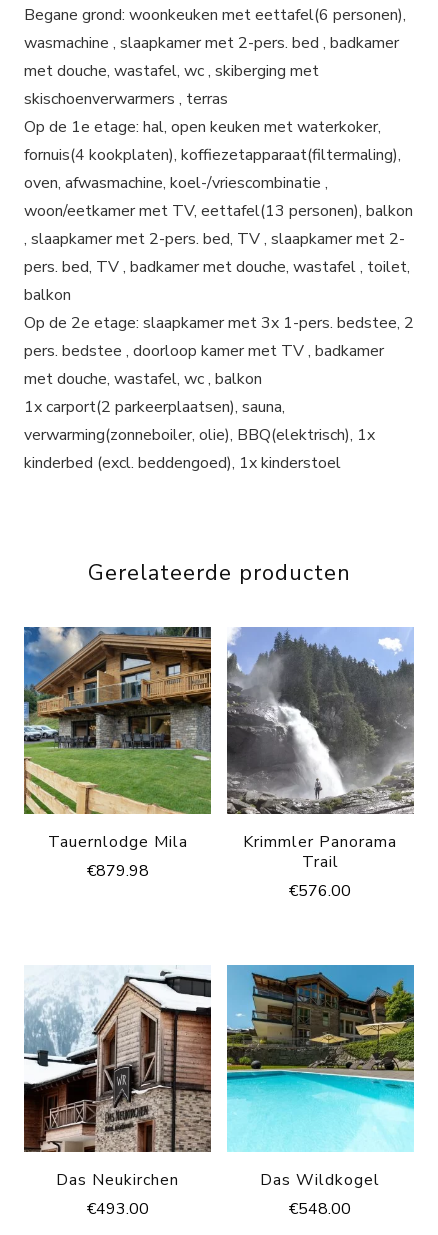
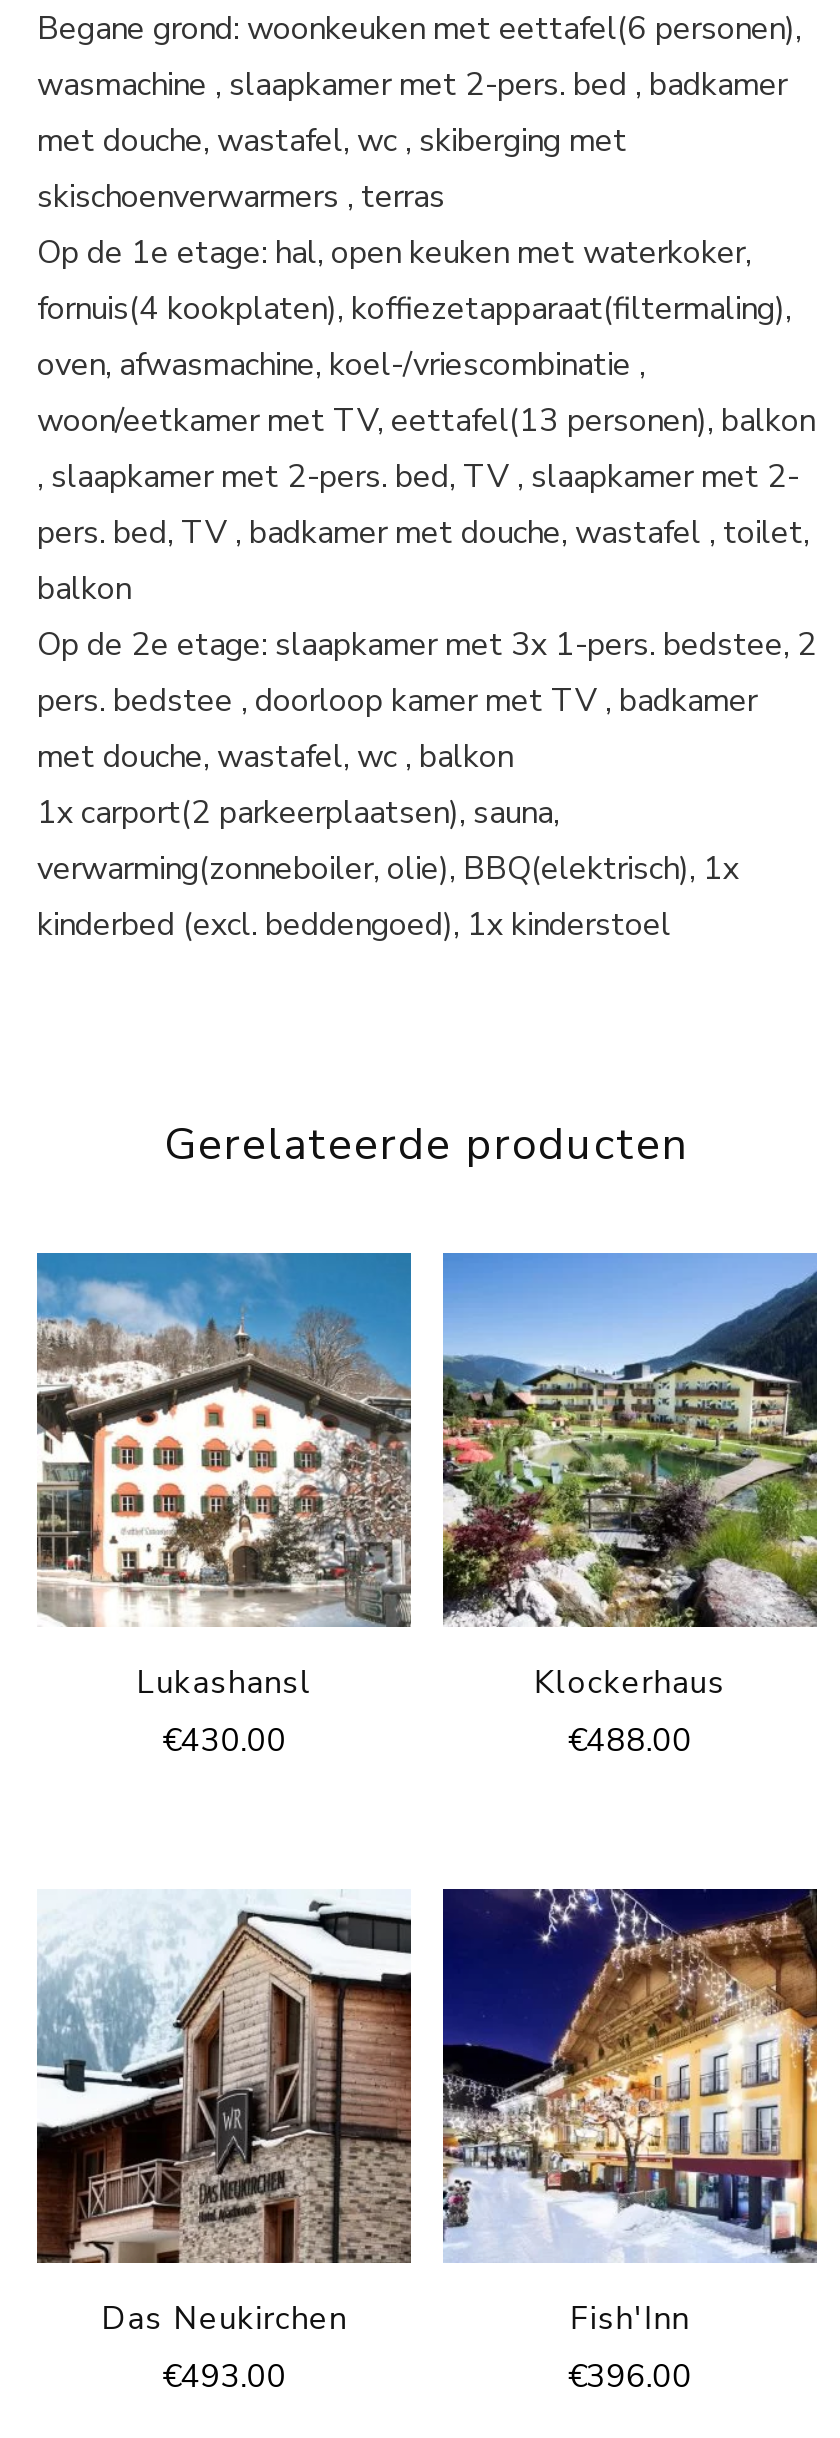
- [image]
- Tauernlodge Mila
- €879.98
+ [image]
+ Lukashansl
+ €430.00

- [image]
- Krimmler Panorama
- Trail
- €576.00
+ [image]
+ Klockerhaus
+ €488.00

- [image]
- Das Wildkogel
- €548.00
+ [image]
+ Fish'Inn
+ €396.00
